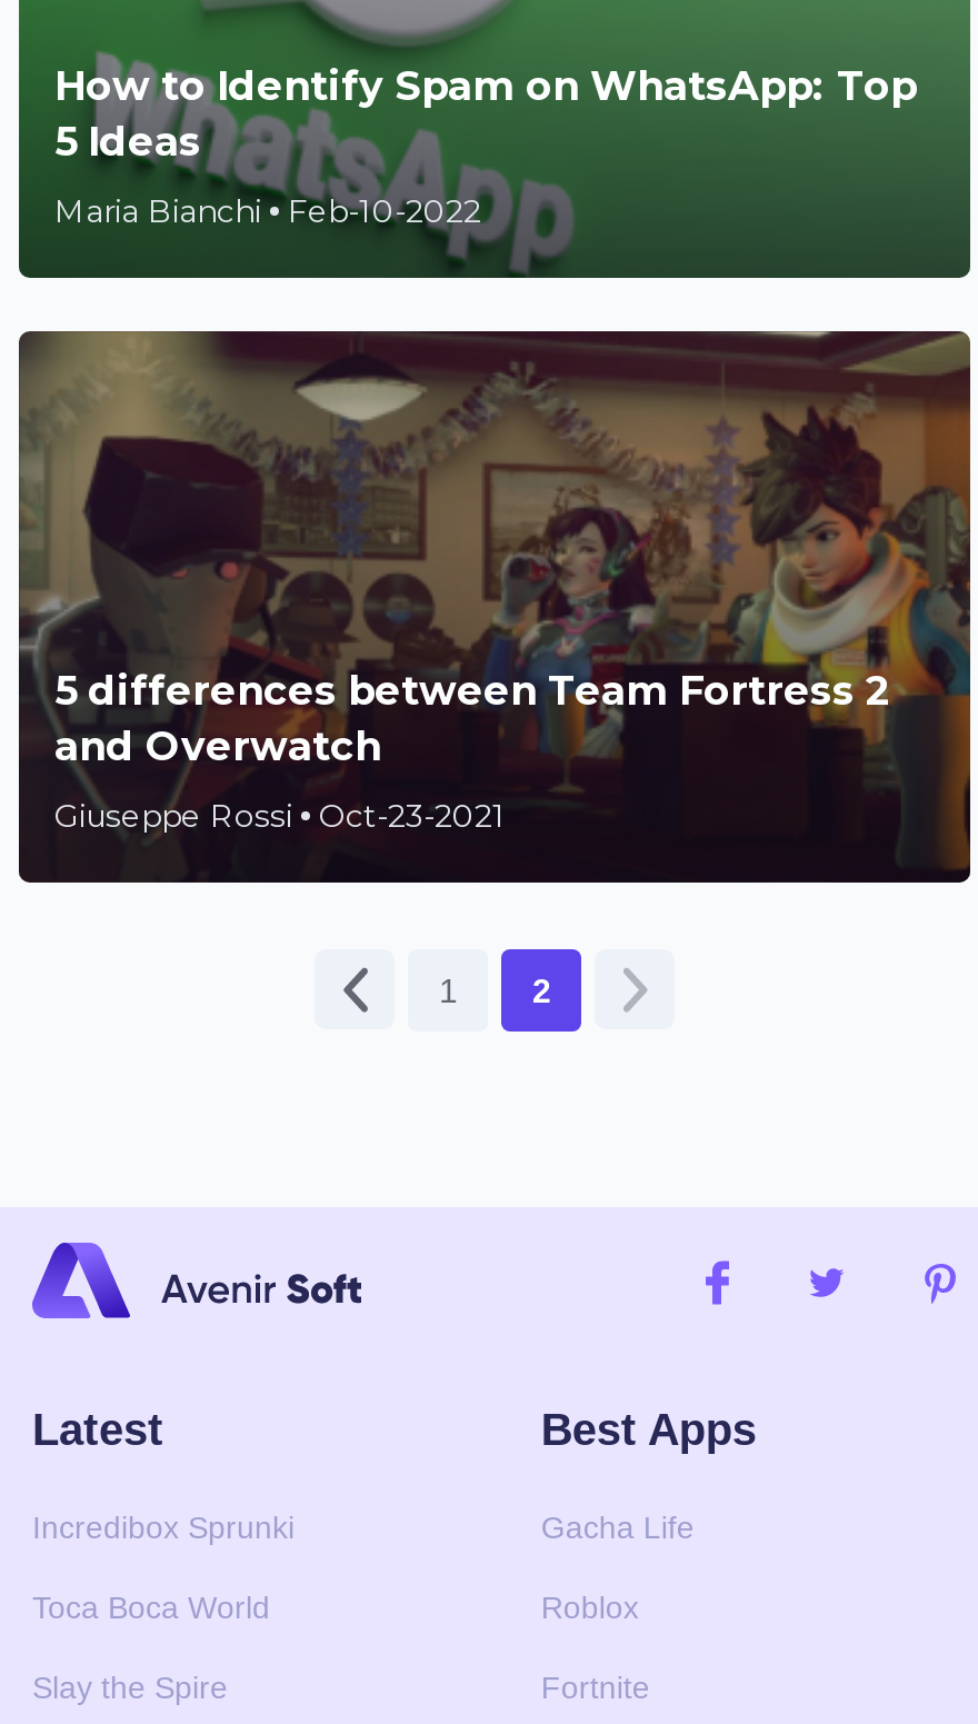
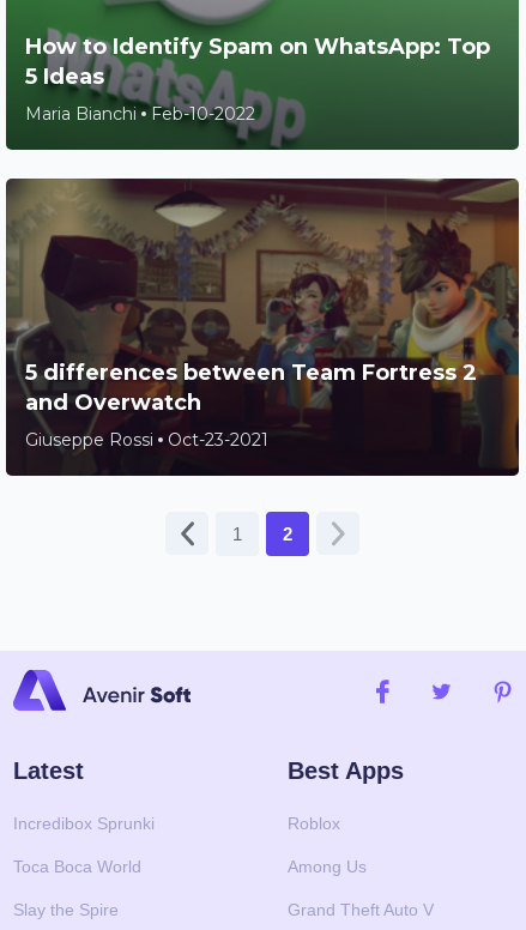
- Gacha Life

moved up: Roblox

- Fortnite
+ Among Us
+ Grand Theft Auto V
